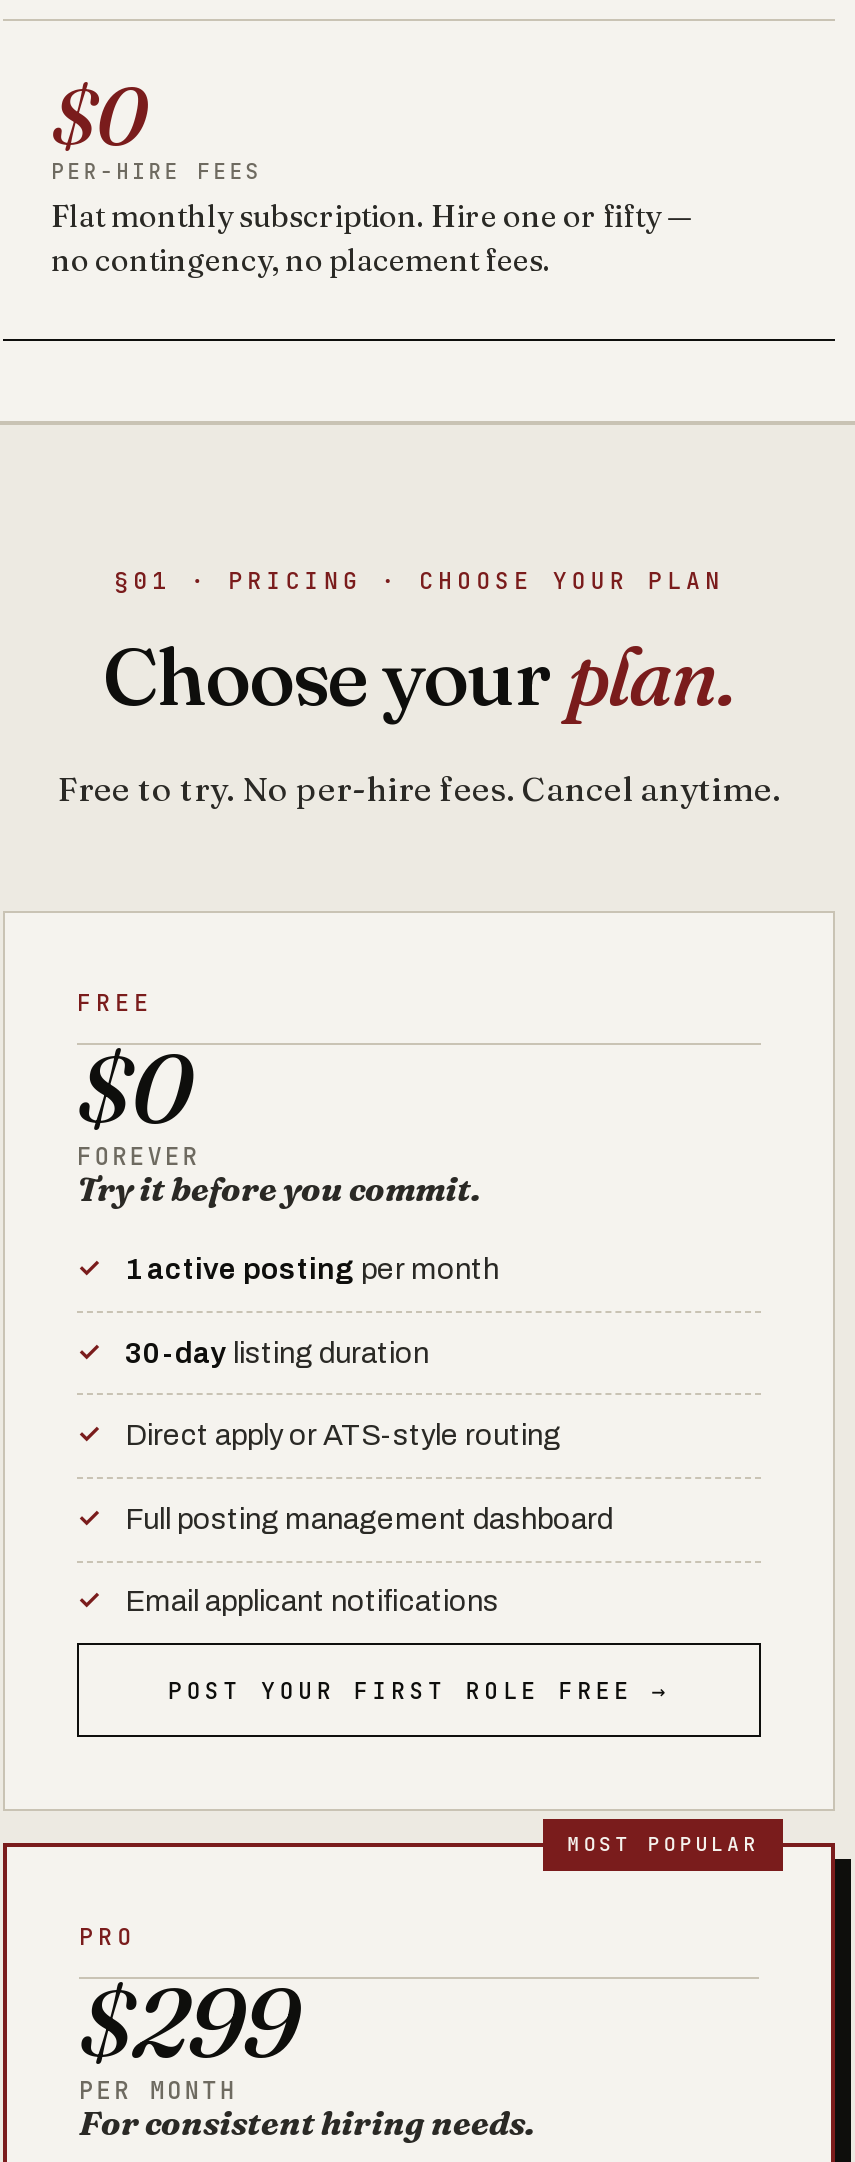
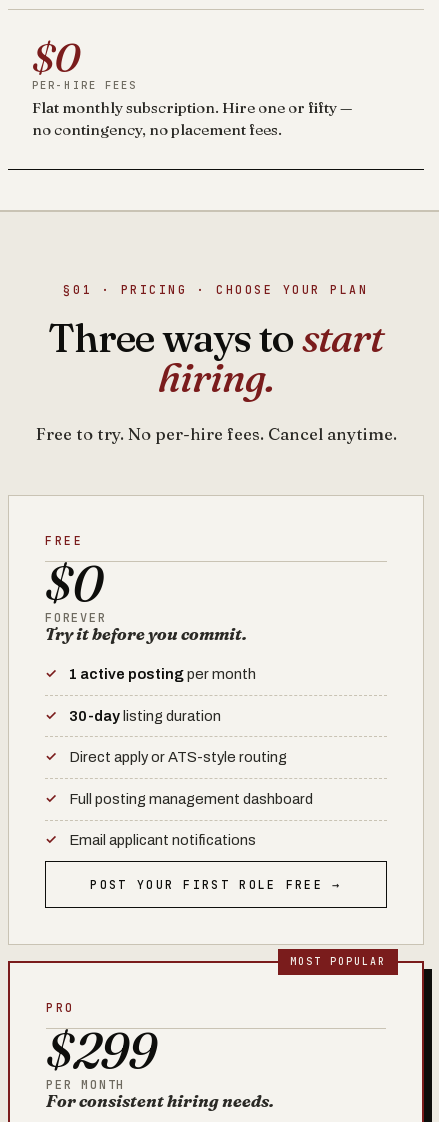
- Choose your plan.
+ Three ways to start
+ hiring.
